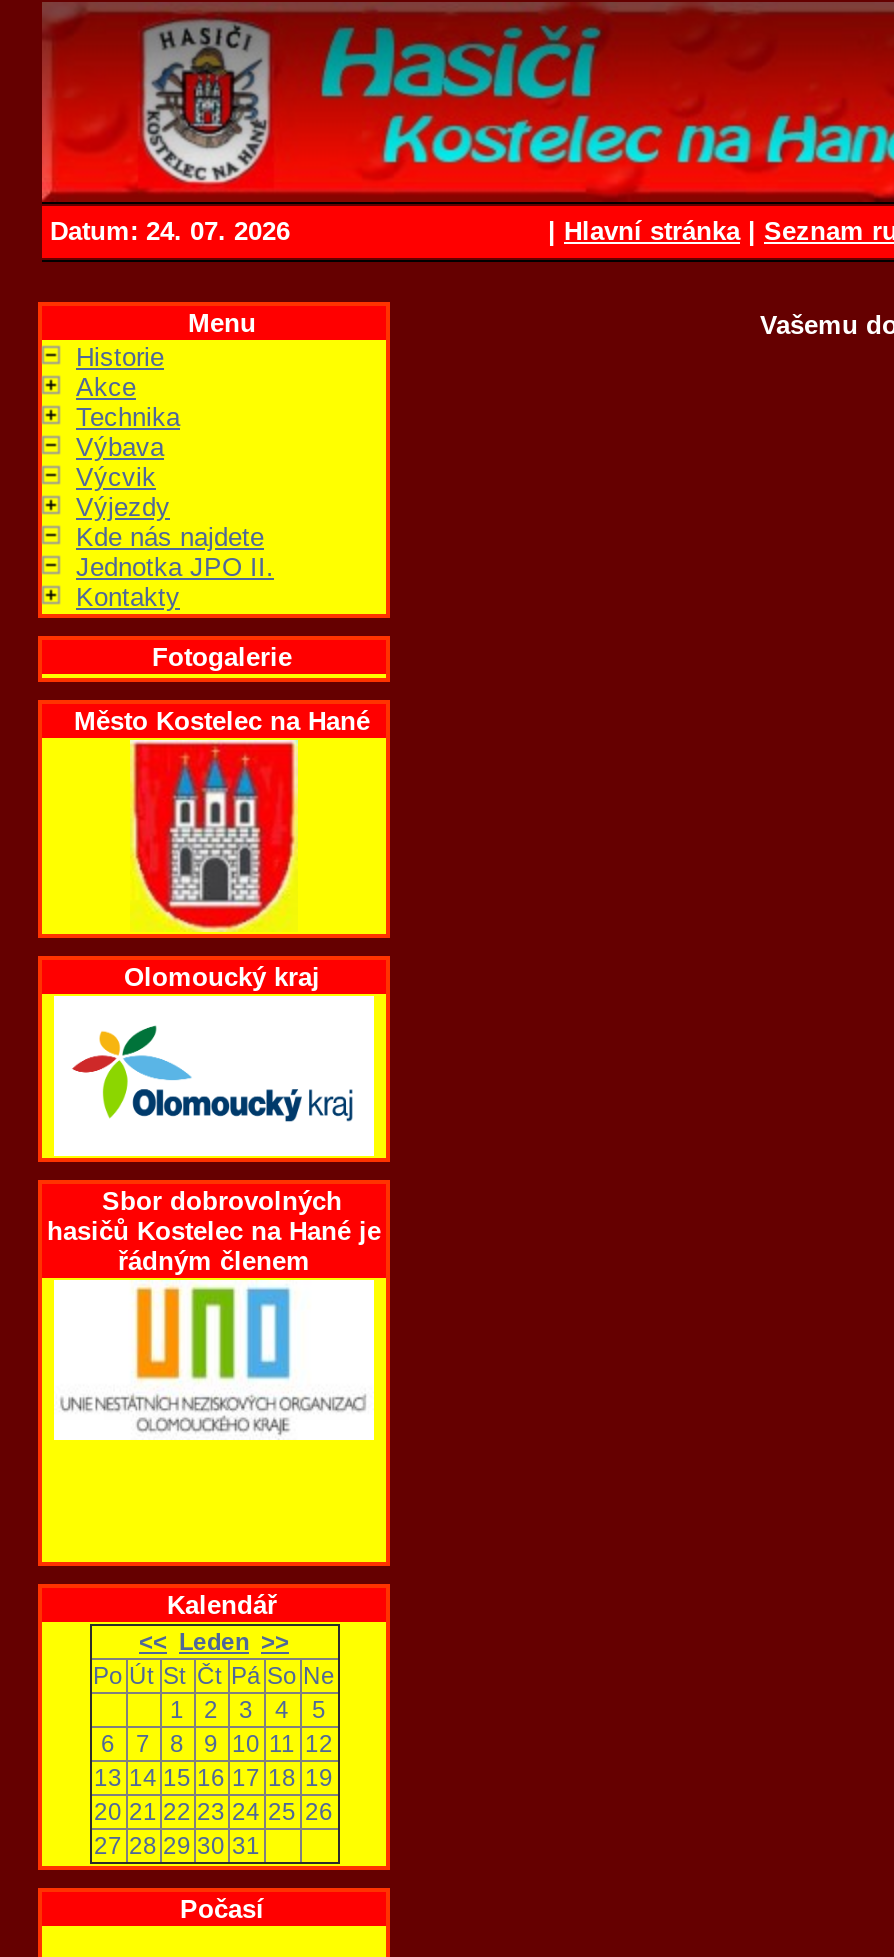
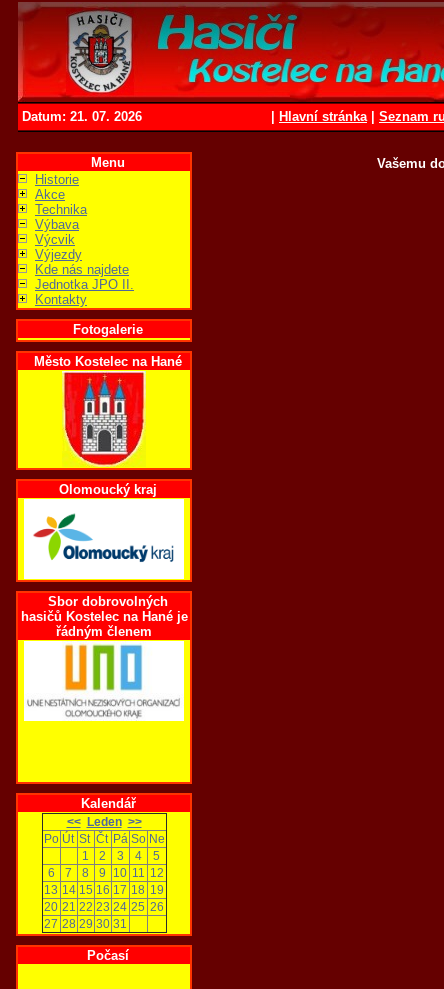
- Datum: 24. 07. 2026
+ Datum: 21. 07. 2026
